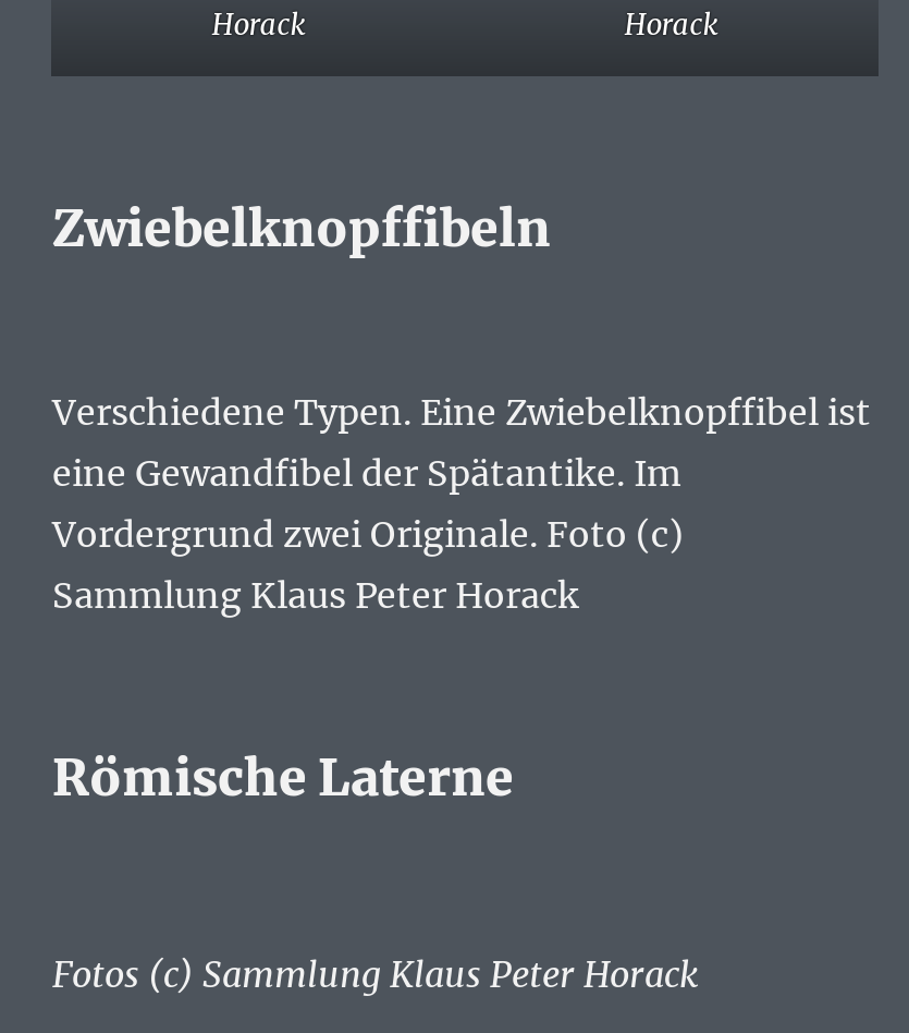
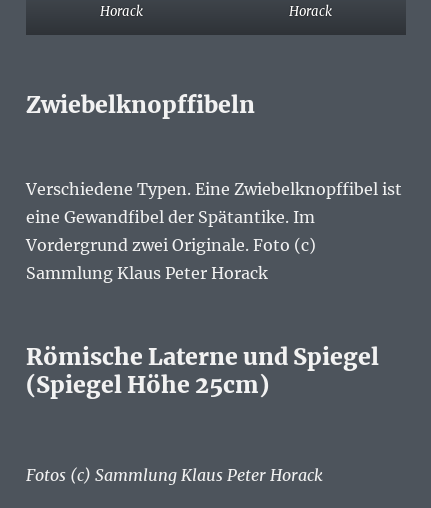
- Römische Laterne
+ Römische Laterne und Spiegel
+ (Spiegel Höhe 25cm)
